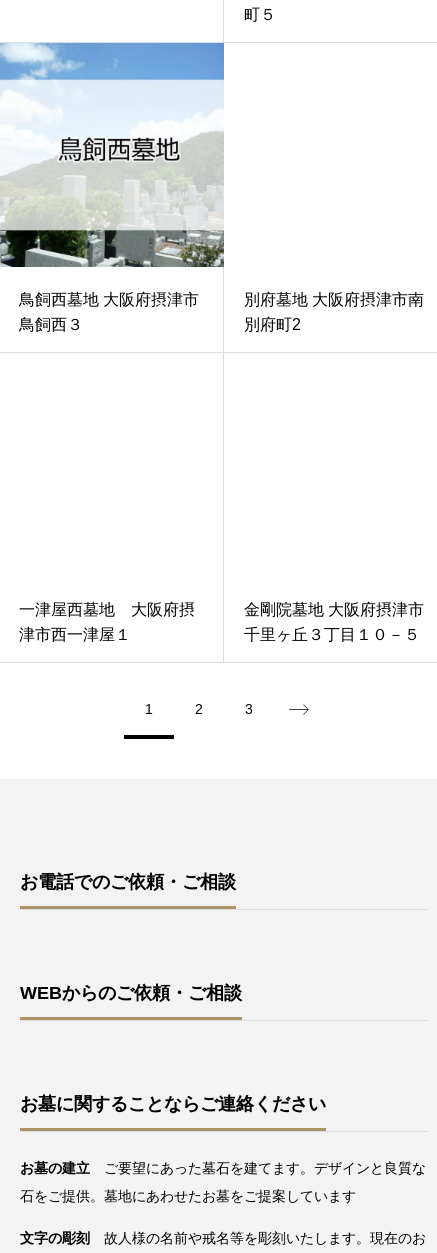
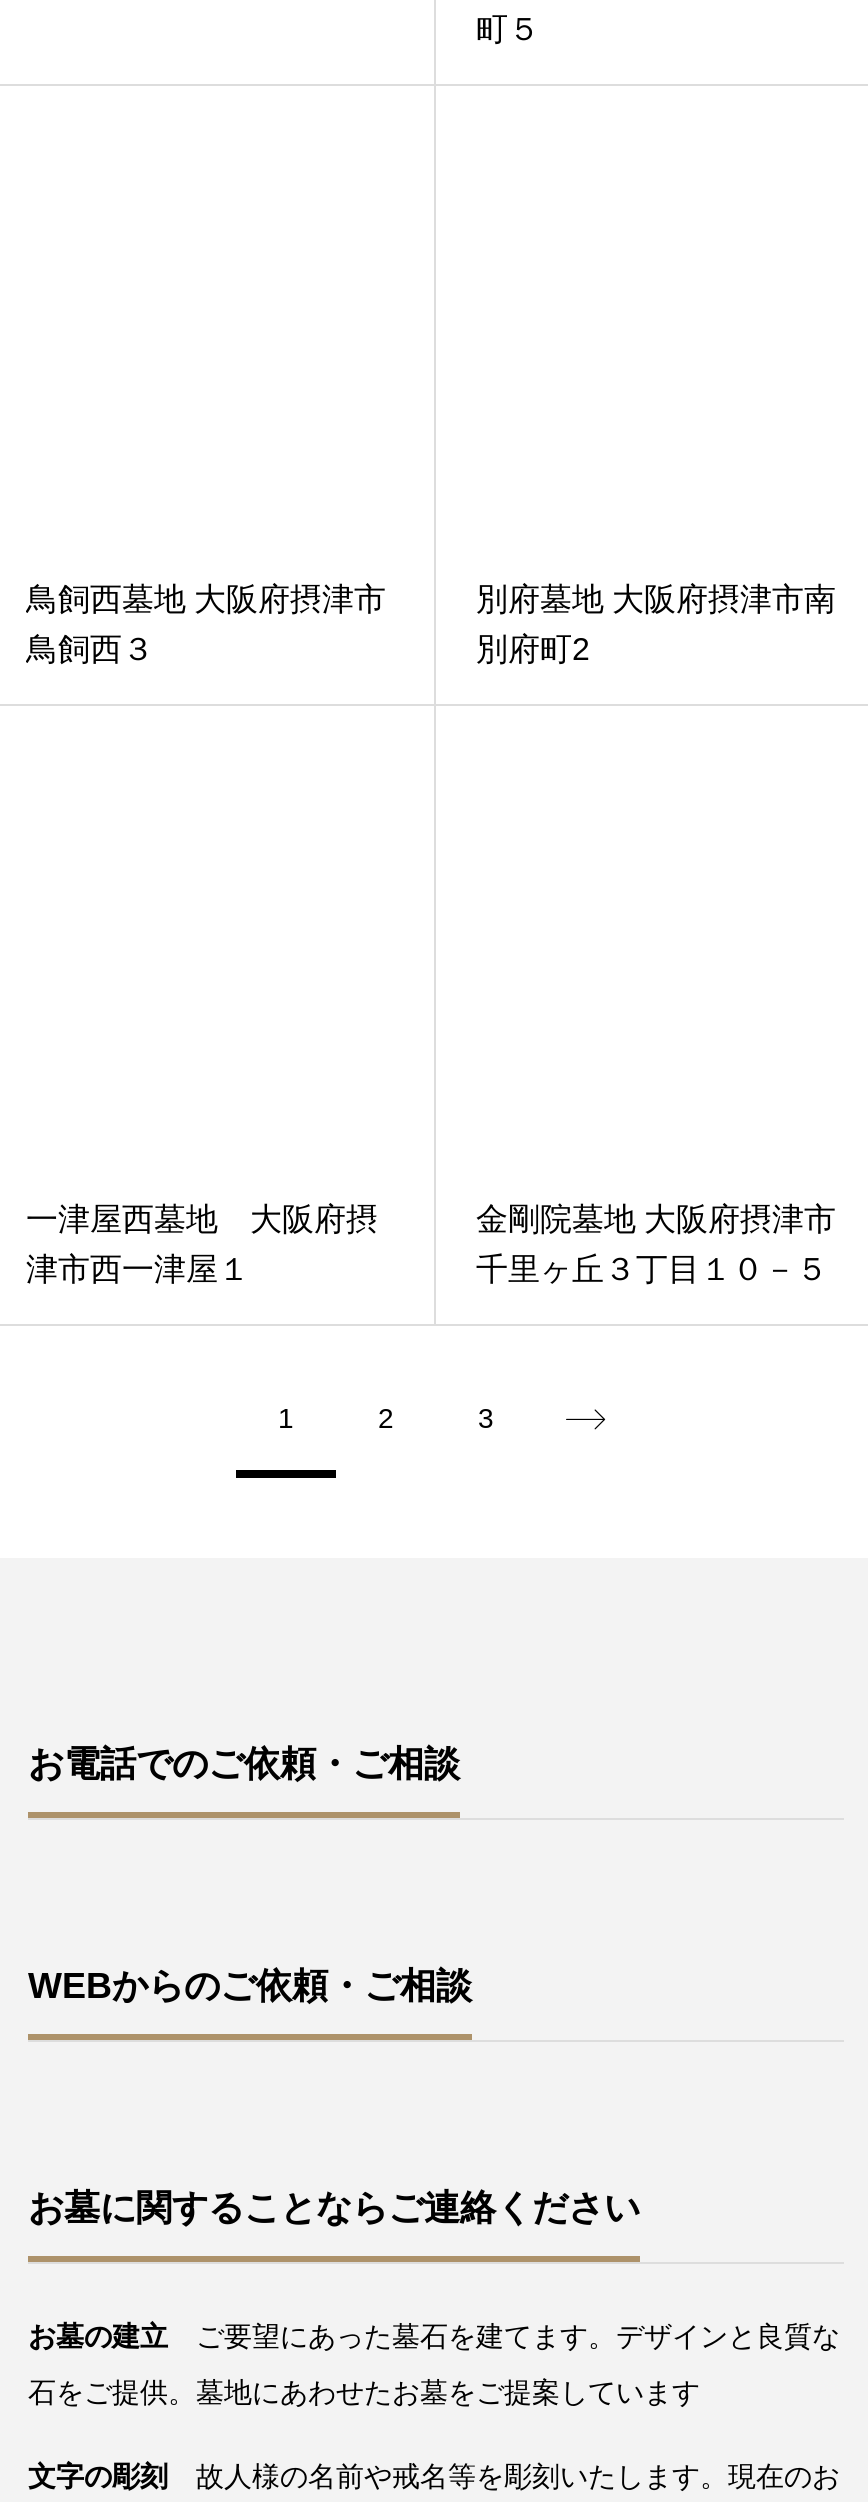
- [image]
